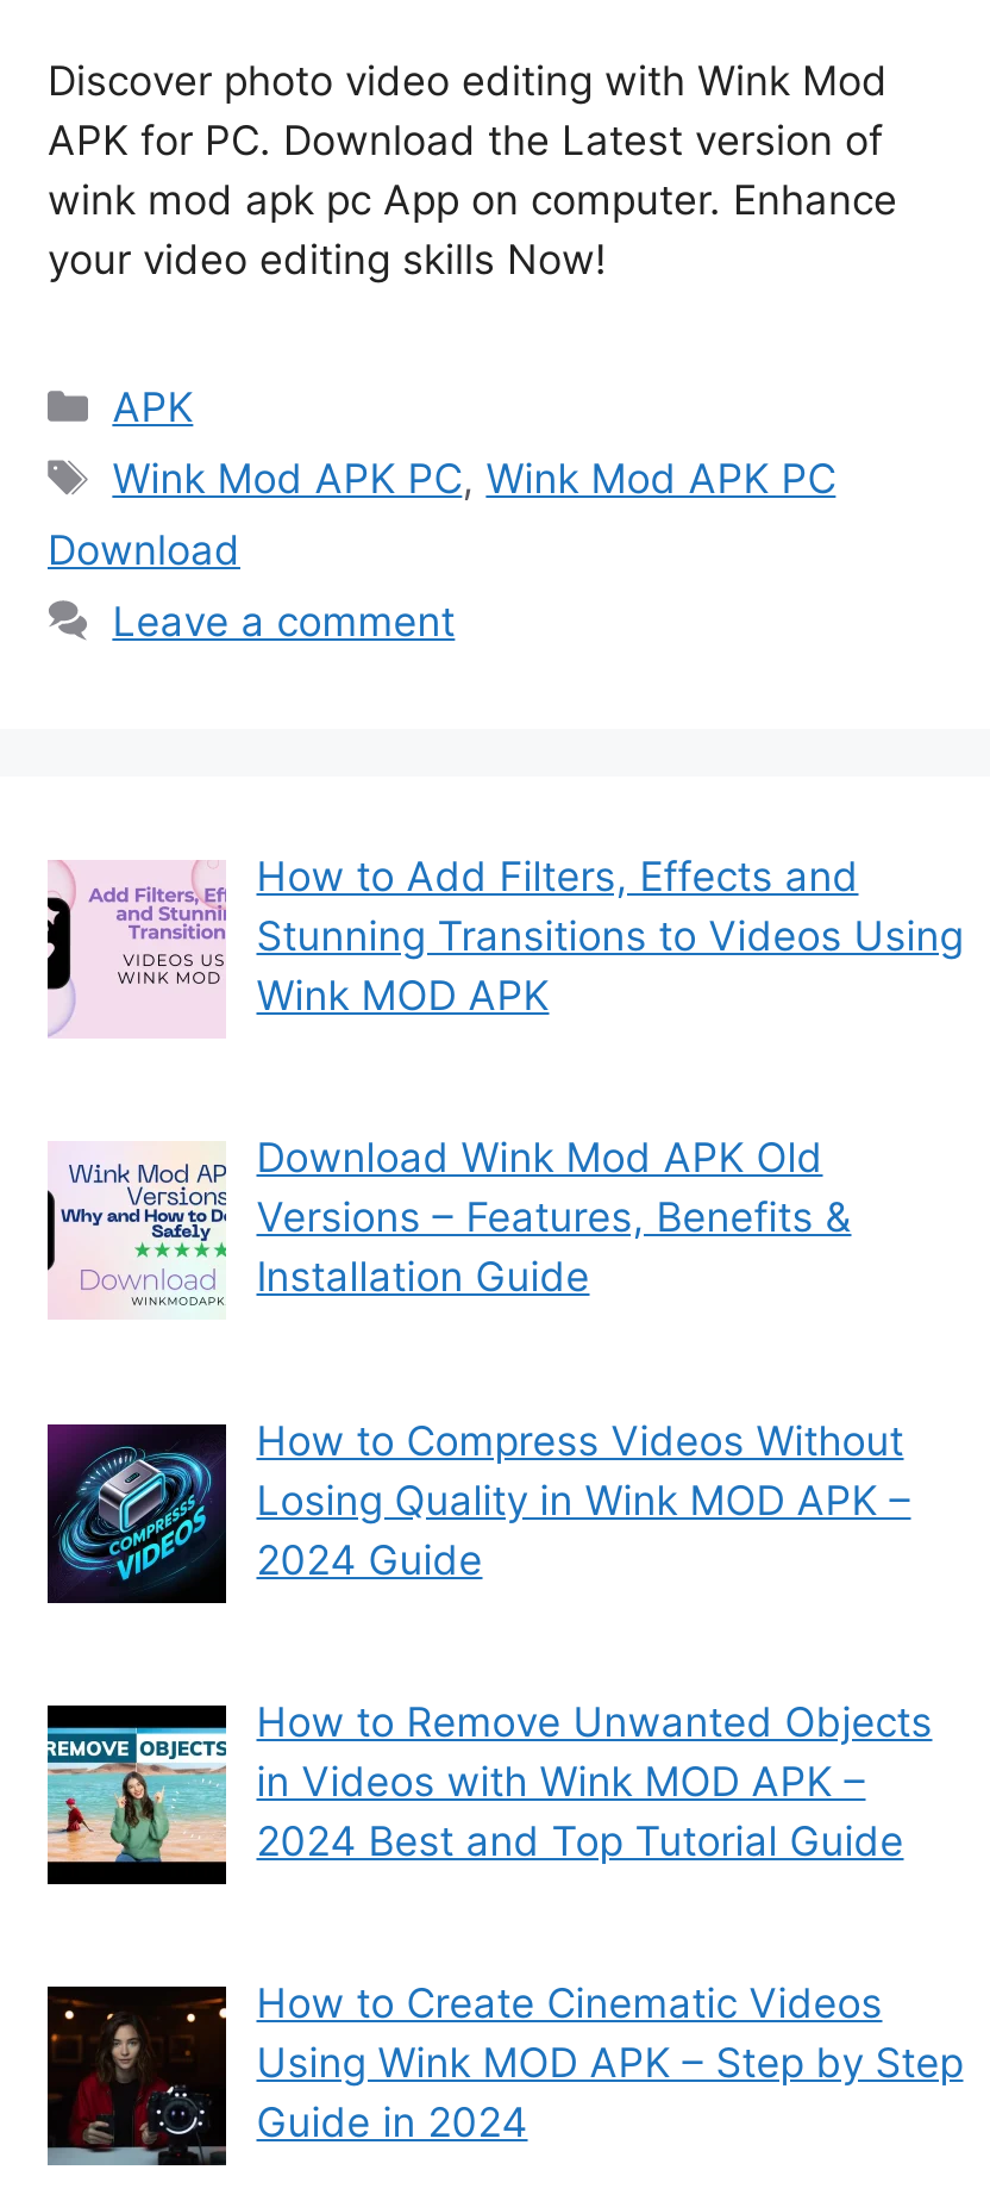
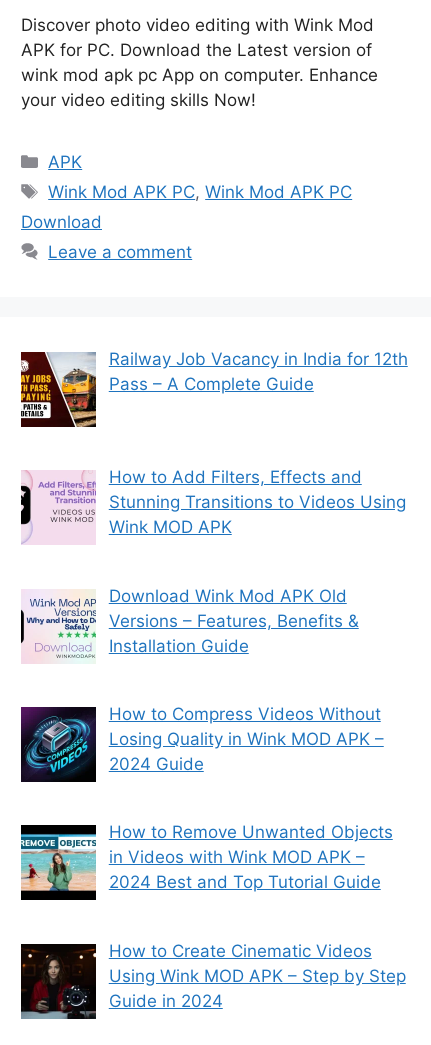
+ [image]
+ Railway Job Vacancy in India for 12th
+ Pass – A Complete Guide
